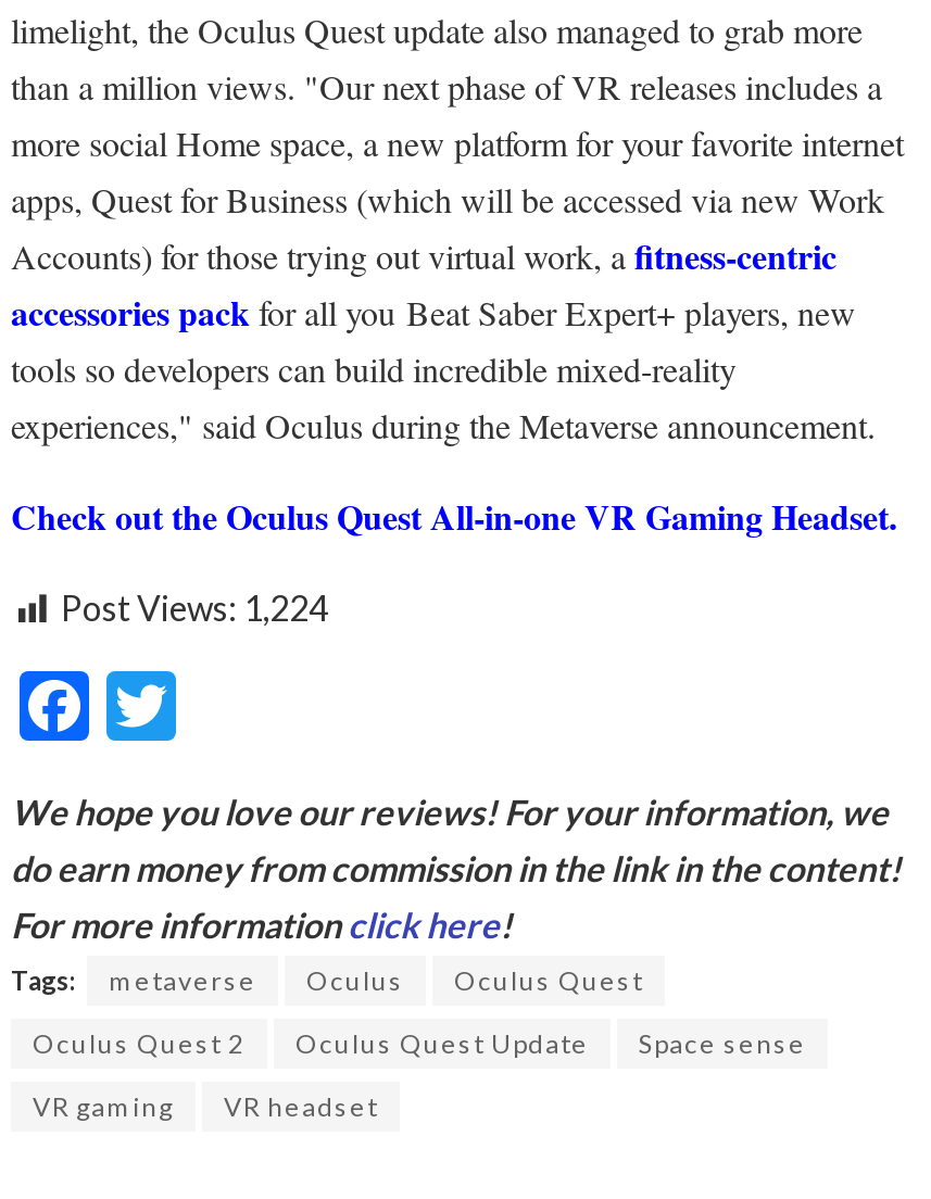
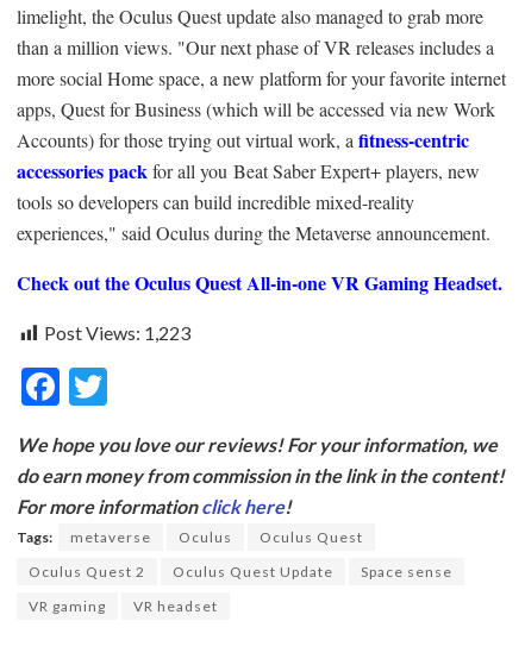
- Post Views: 1,224
+ Post Views: 1,223
